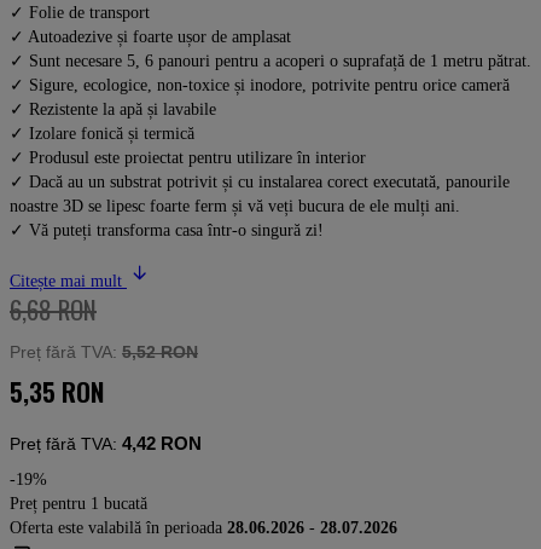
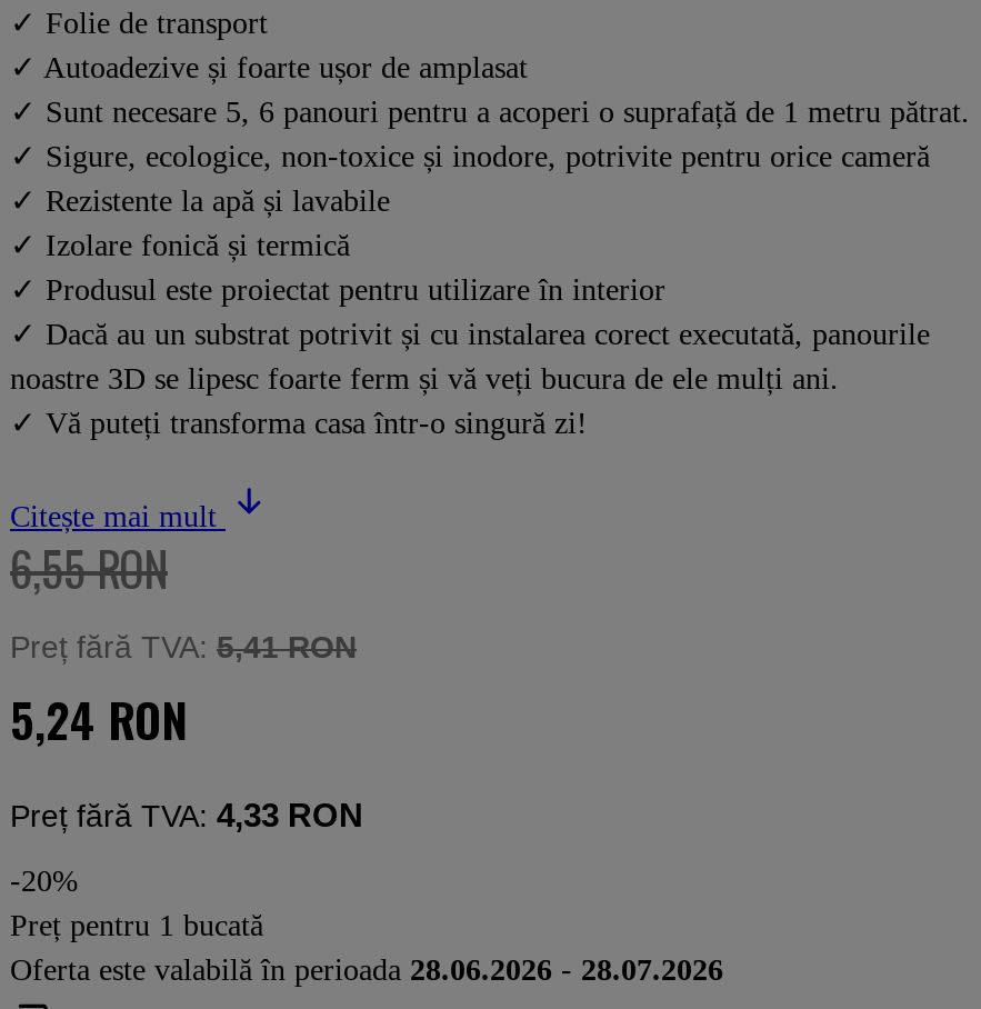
- 6,68 RON
+ 6,55 RON

- Preț fără TVA: 5,52 RON
+ Preț fără TVA: 5,41 RON

- 5,35 RON
+ 5,24 RON

- Preț fără TVA: 4,42 RON
+ Preț fără TVA: 4,33 RON

- -19%
+ -20%
